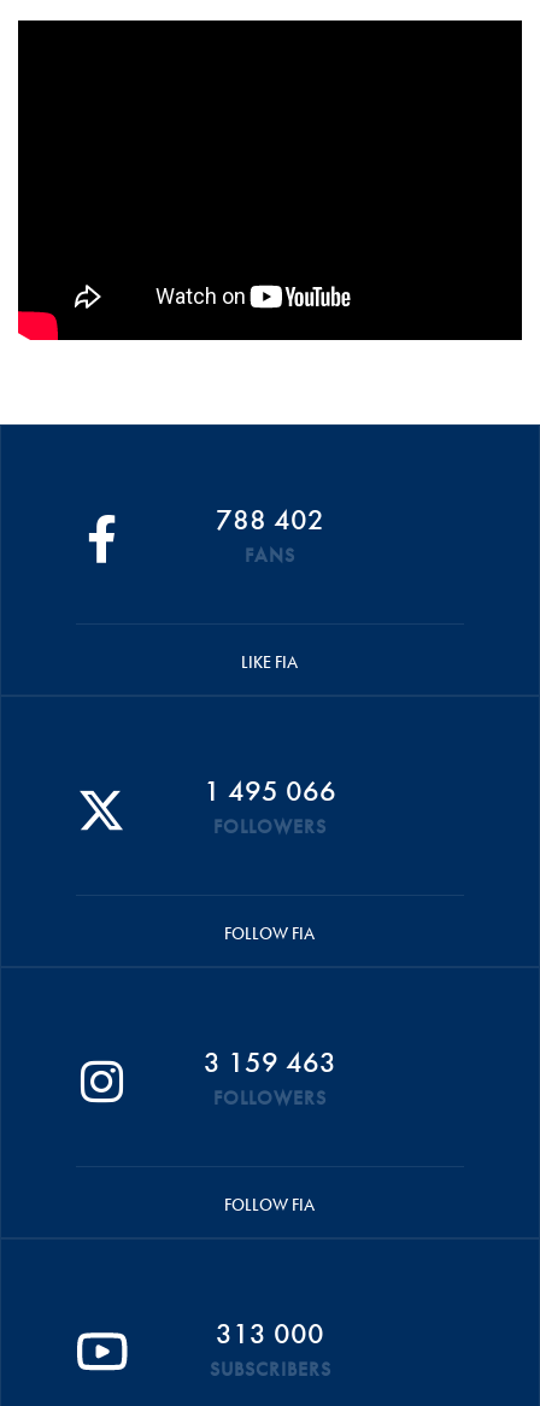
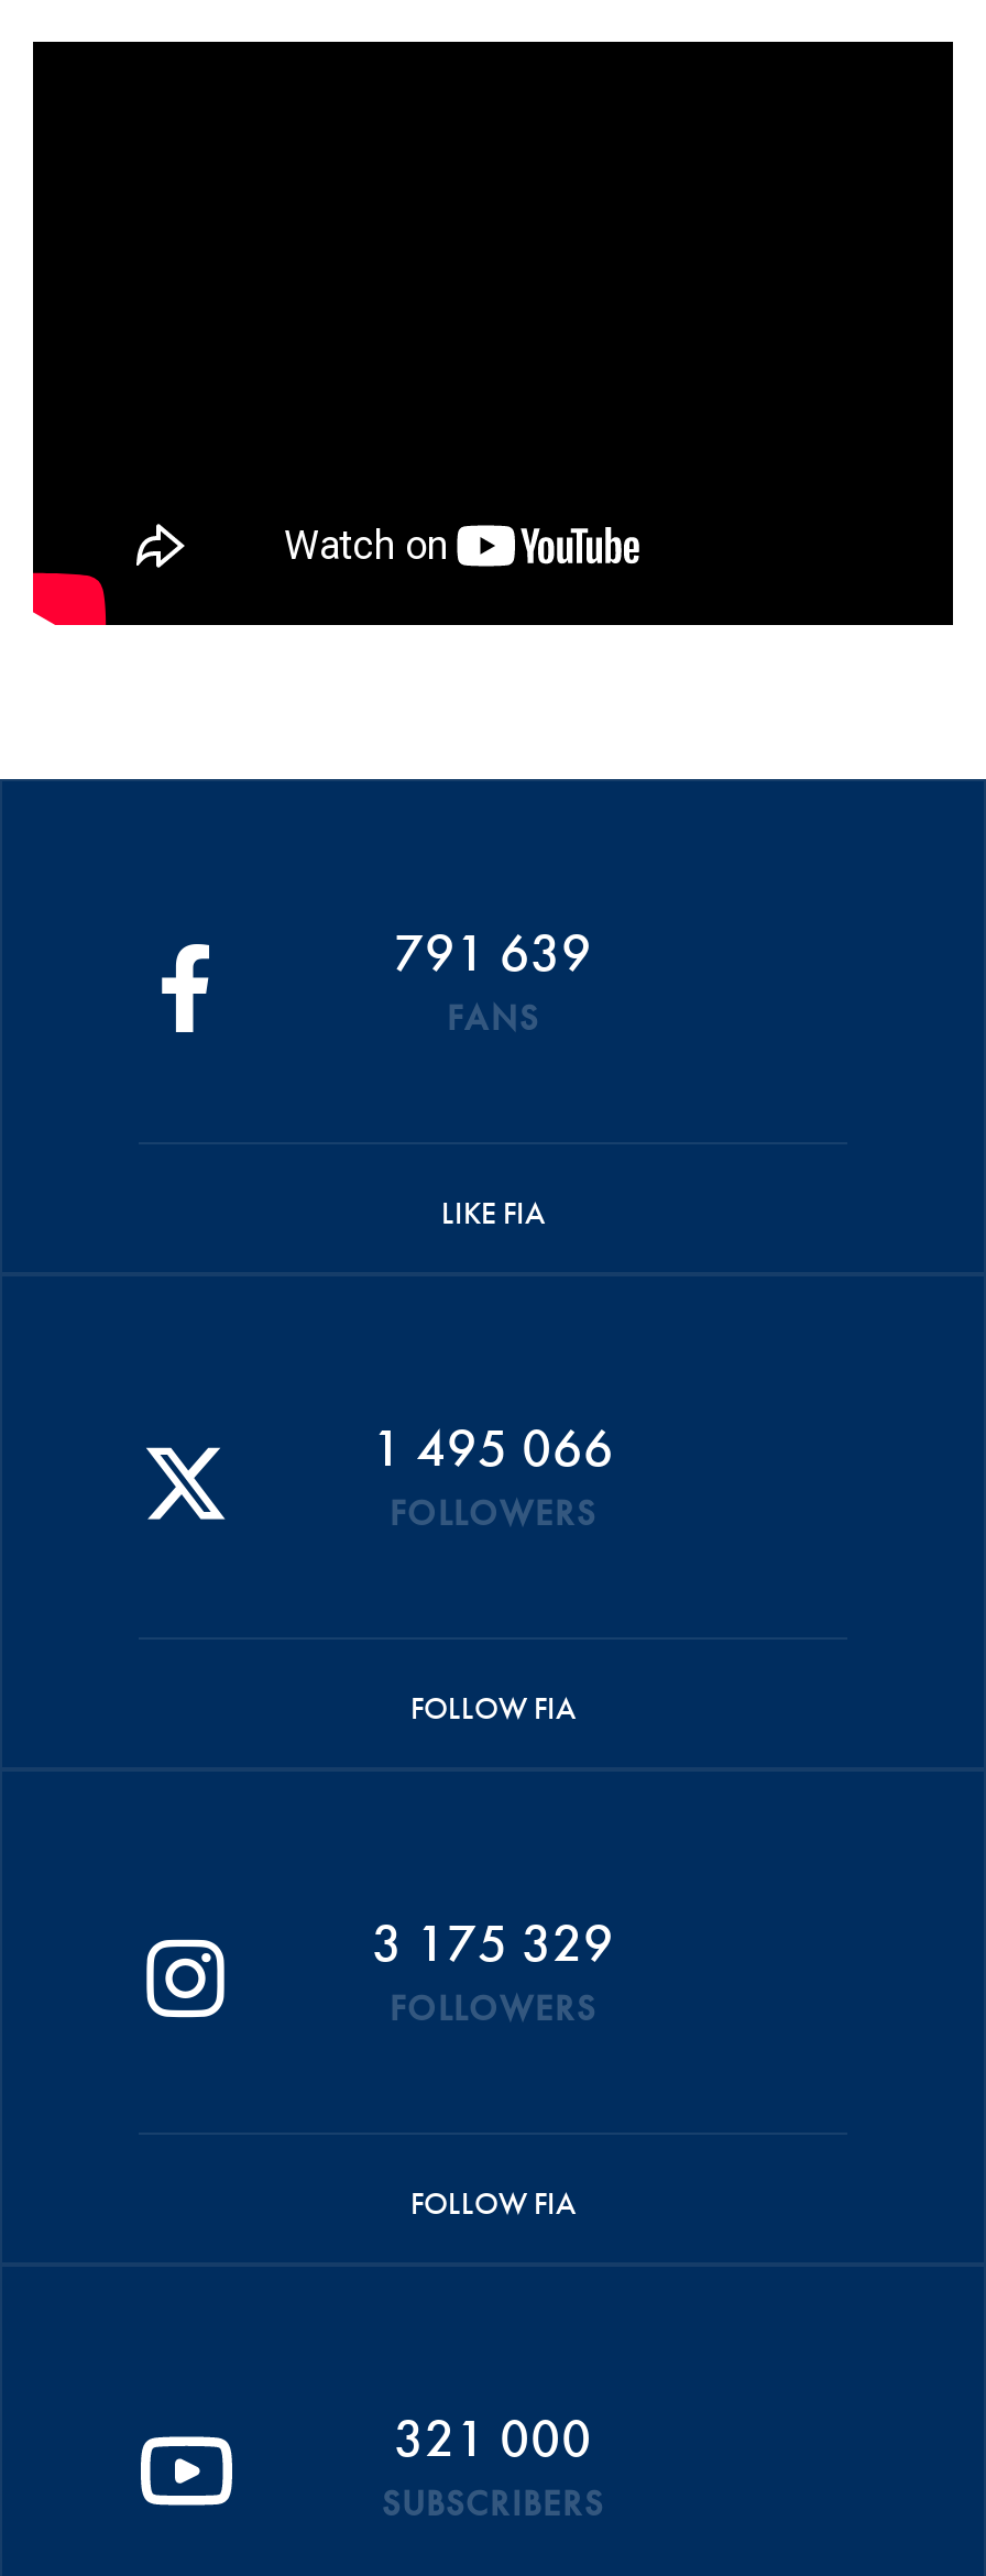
- 788 402
+ 791 639

- 3 159 463
+ 3 175 329

- 313 000
+ 321 000
